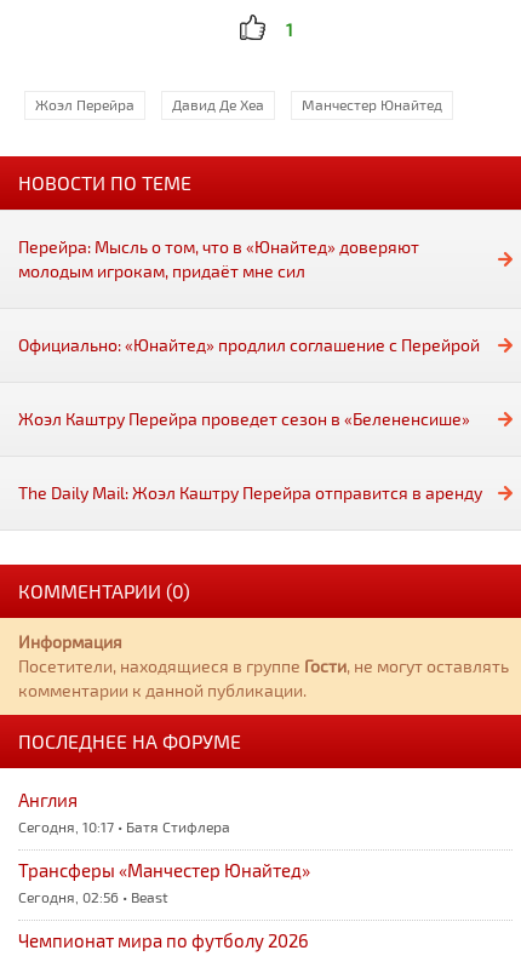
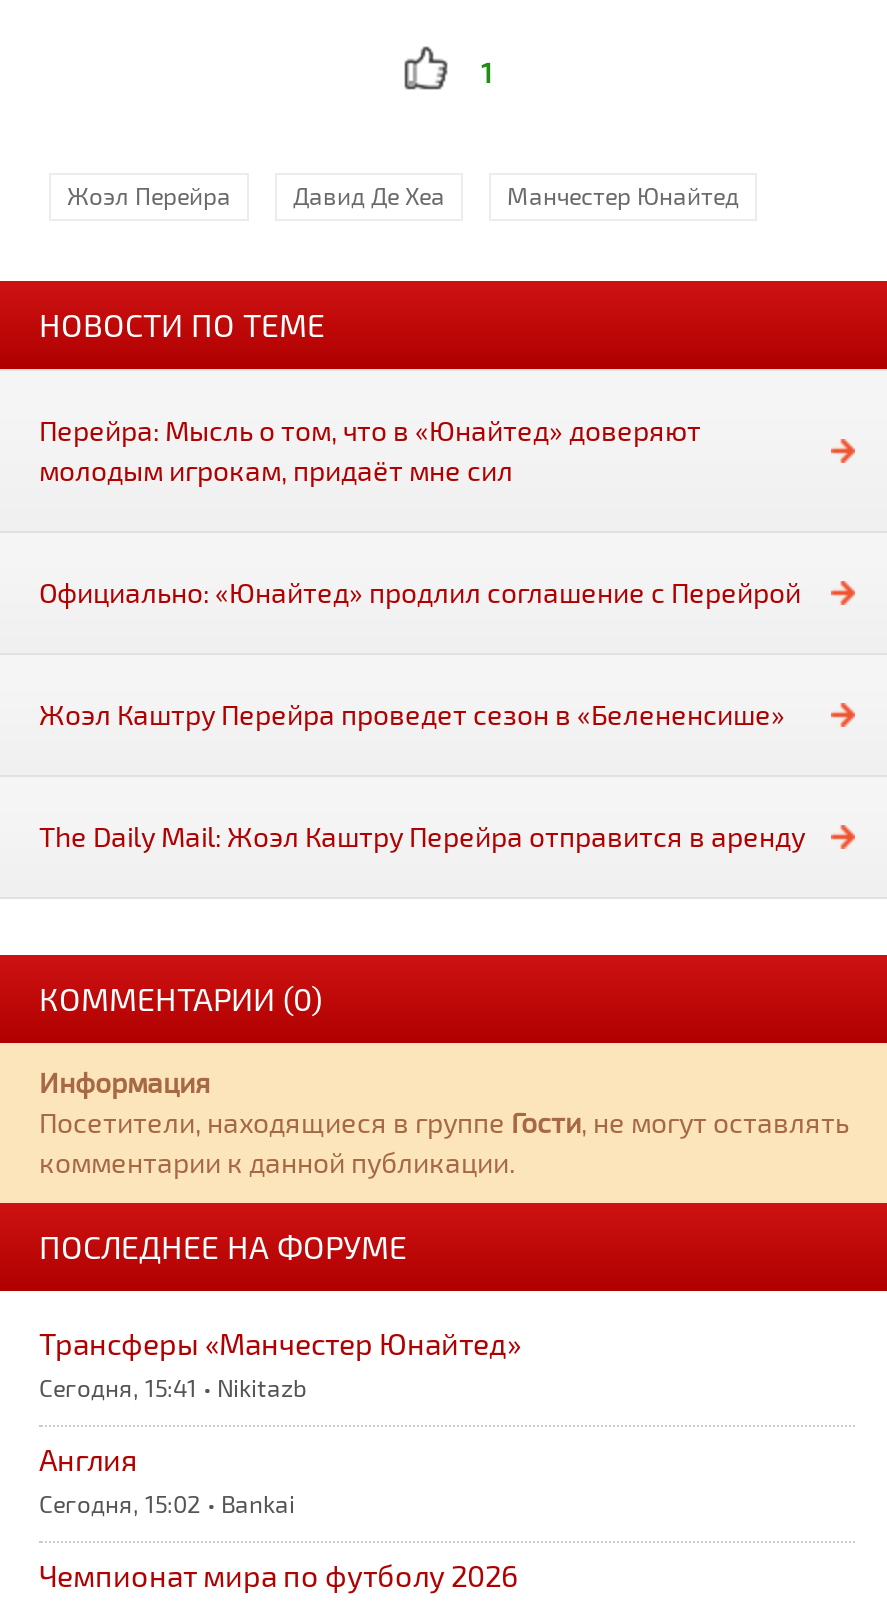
+ Сегодня, 15:41 • Nikitazb

moved down: Англия

- Сегодня, 10:17 • Батя Стифлера
- Сегодня, 02:56 • Beast
+ Сегодня, 15:02 • Bankai

moved up: Трансферы «Манчестер Юнайтед»
